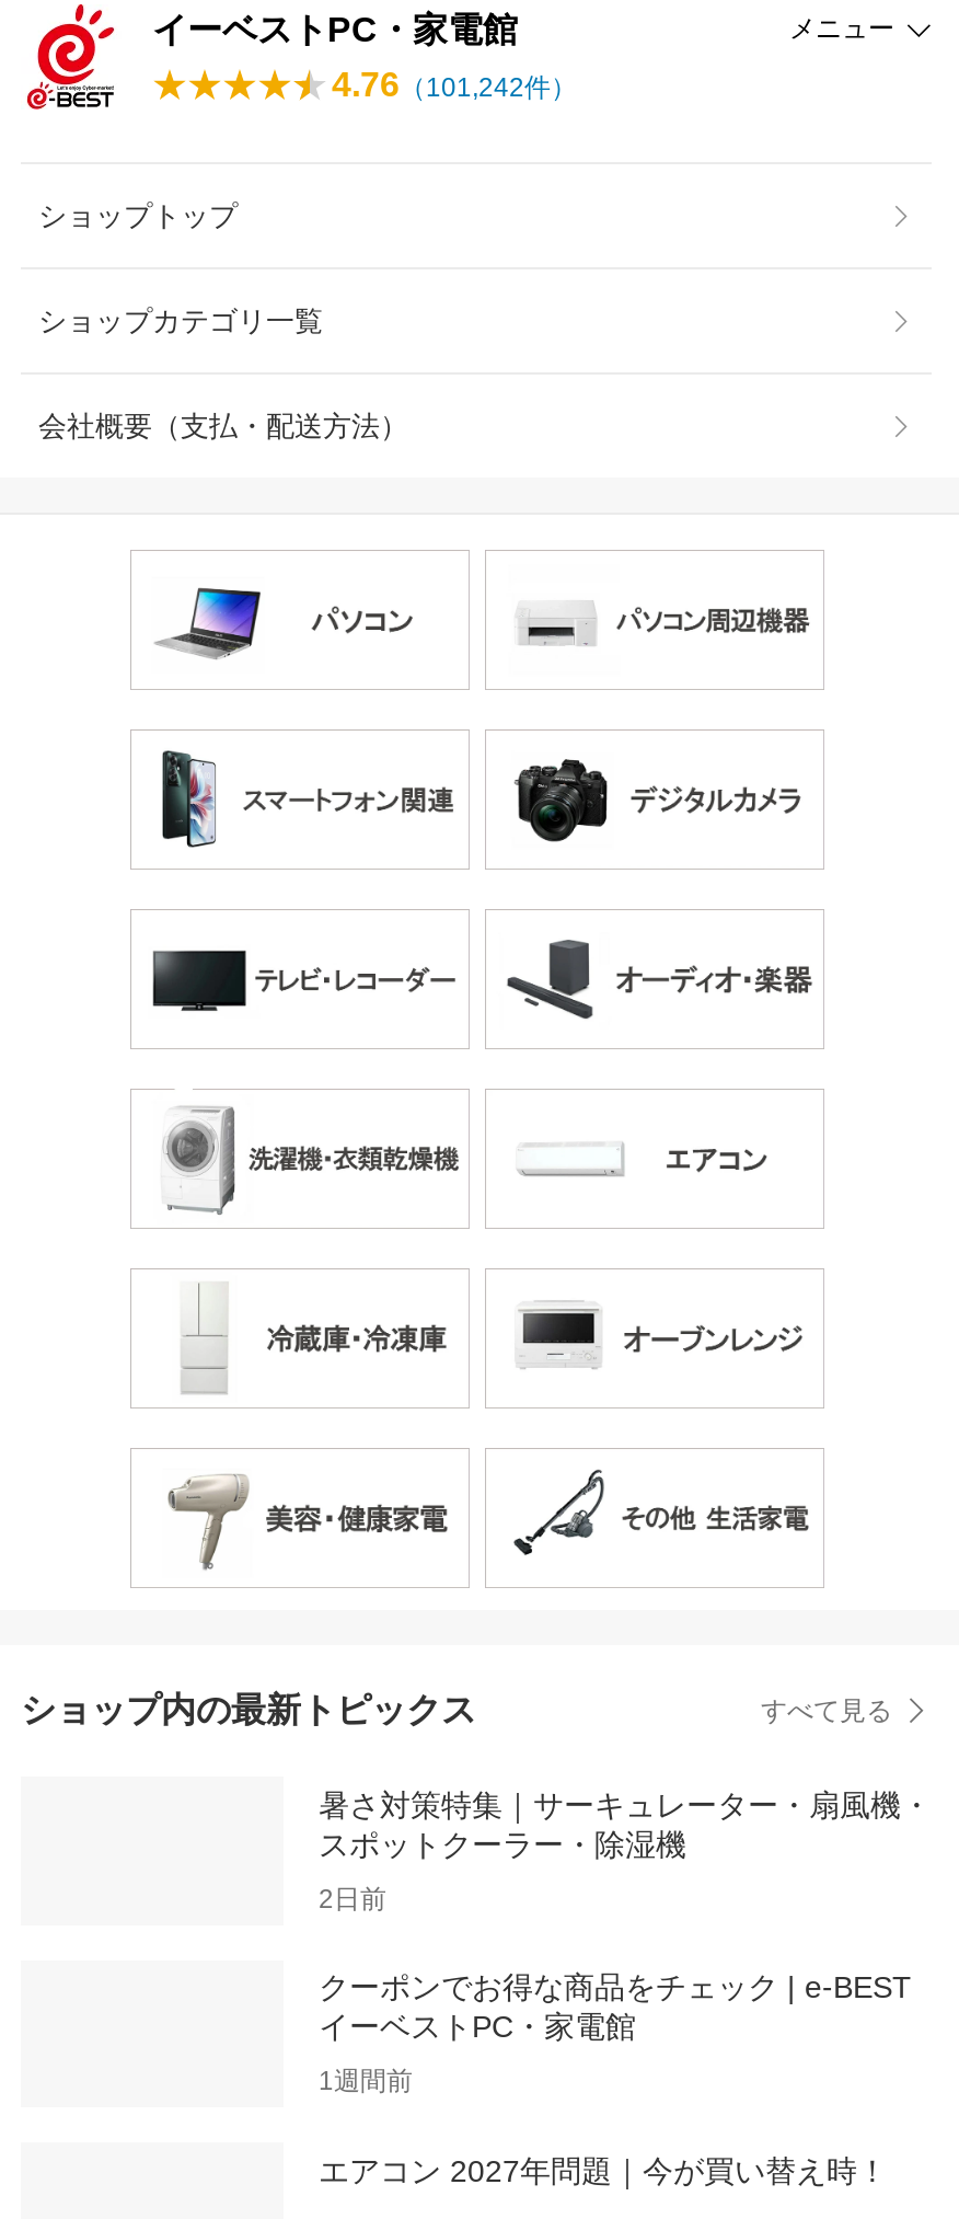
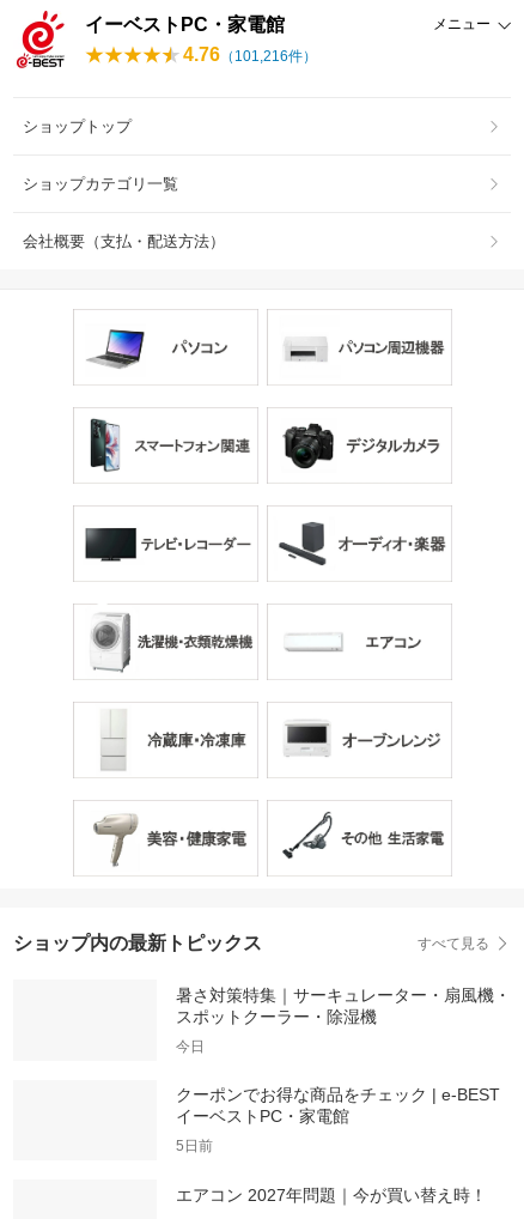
- 4.76（101,242件）
+ 4.76（101,216件）

- 2日前
+ 今日

- 1週間前
+ 5日前
